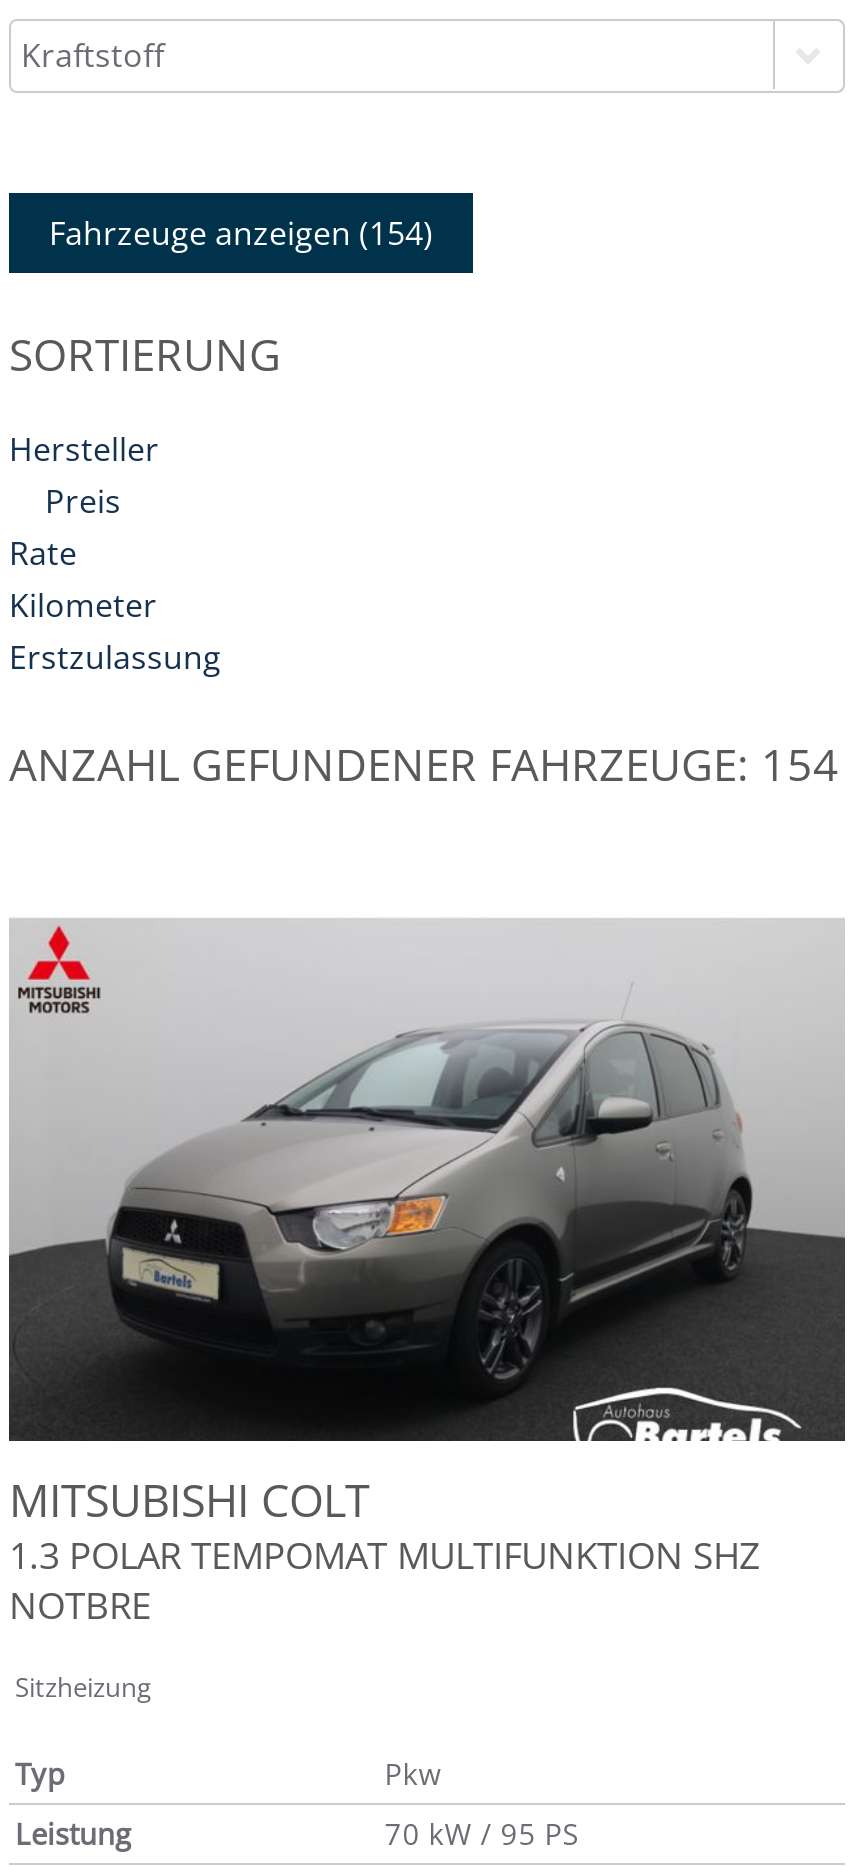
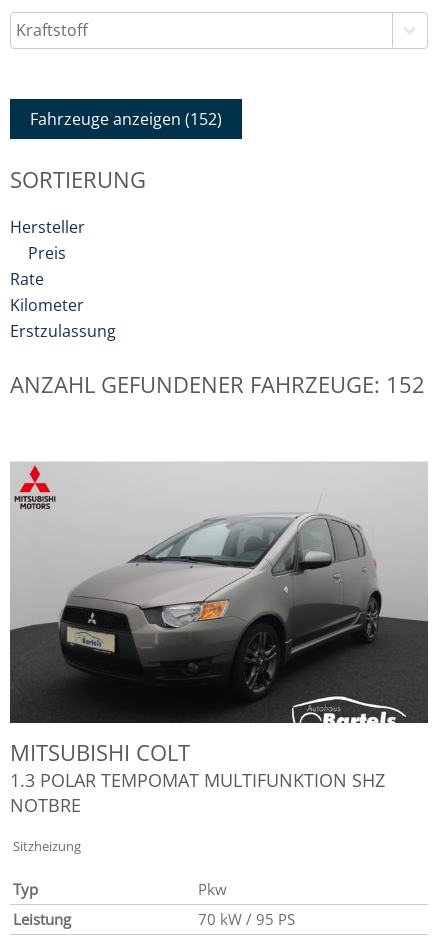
- Fahrzeuge anzeigen (154)
+ Fahrzeuge anzeigen (152)

- ANZAHL GEFUNDENER FAHRZEUGE: 154
+ ANZAHL GEFUNDENER FAHRZEUGE: 152
